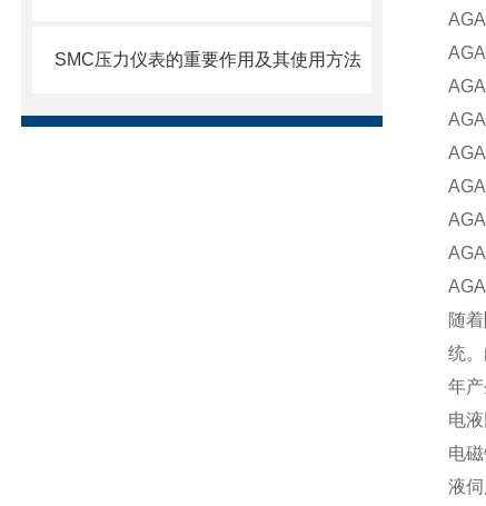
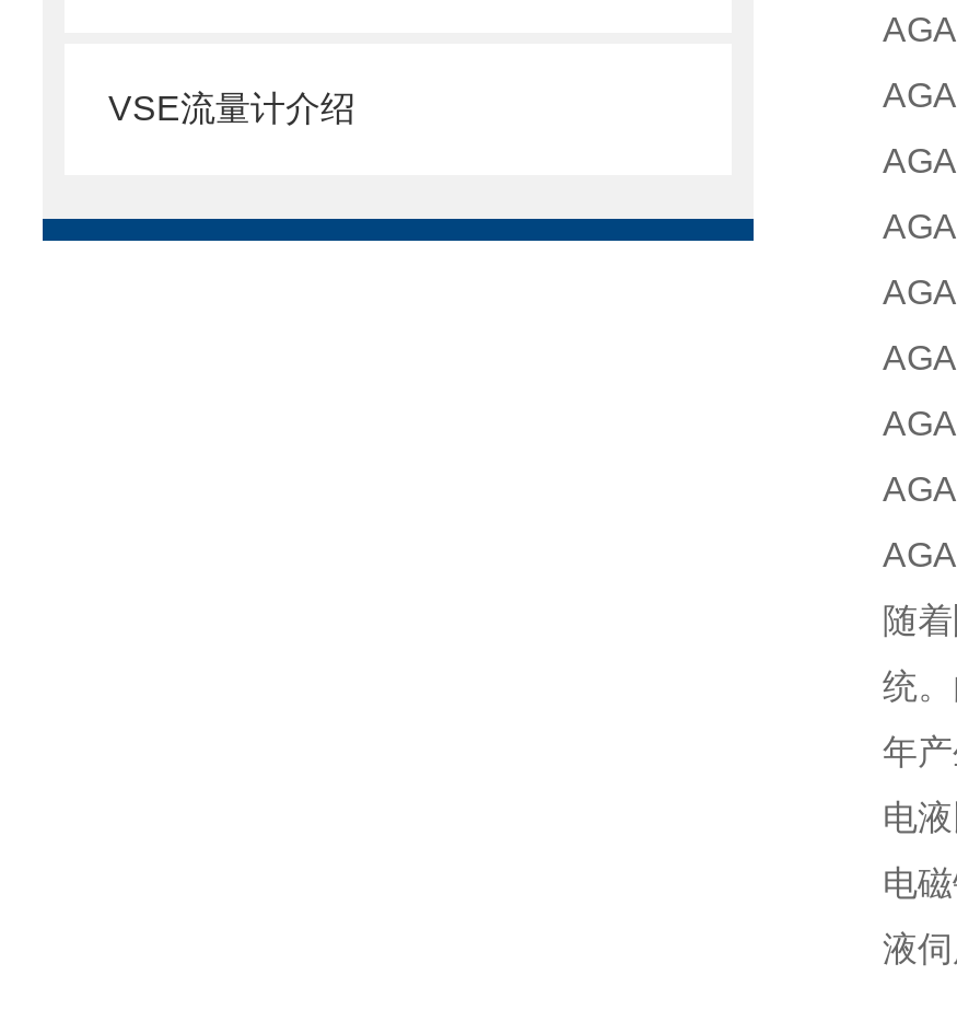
- SMC压力仪表的重要作用及其使用方法
+ VSE流量计介绍
